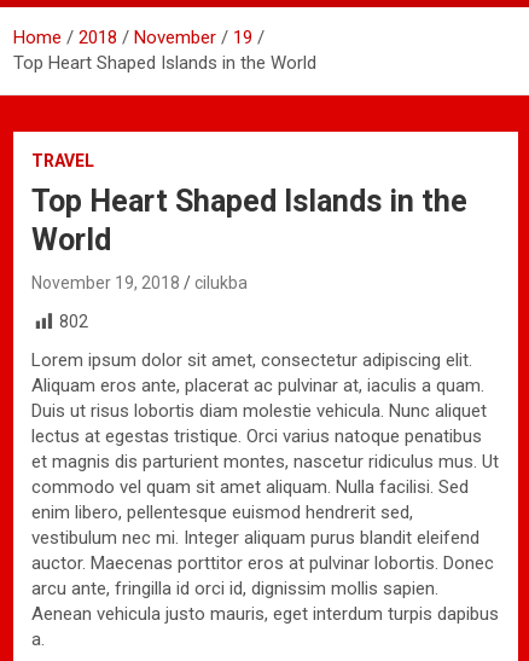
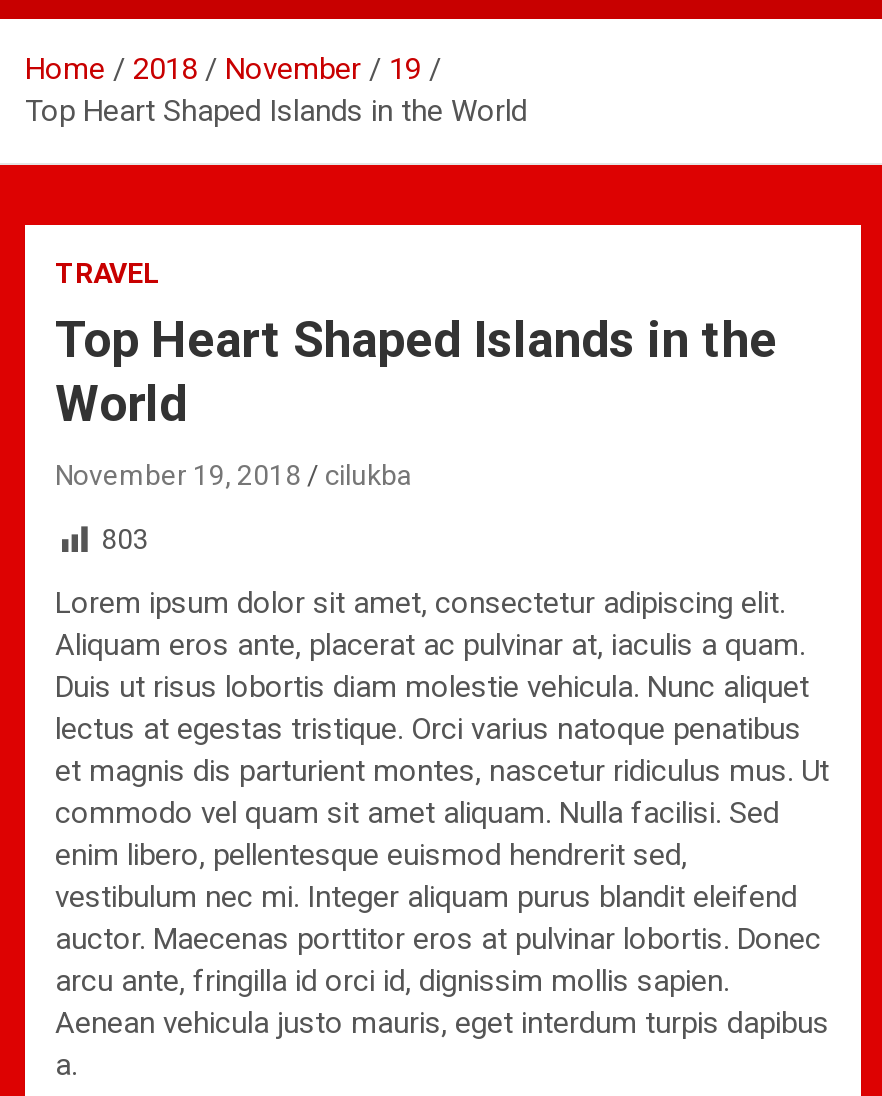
- 802
+ 803
